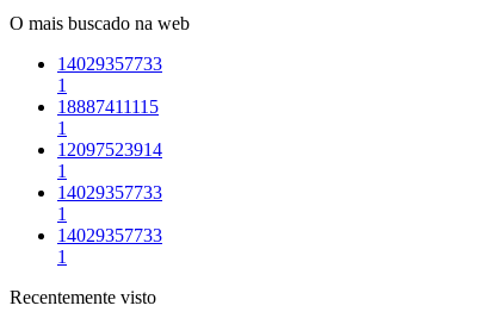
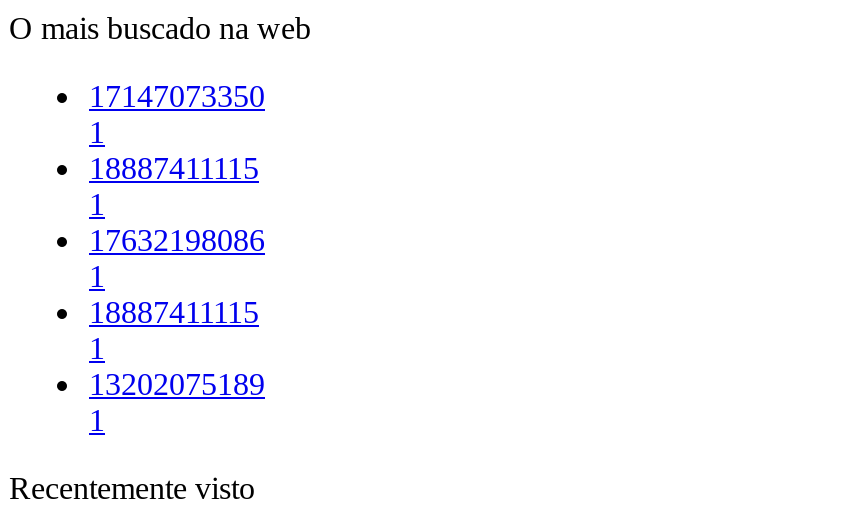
- 14029357733
+ 17147073350

- 12097523914
+ 17632198086

- 14029357733
+ 18887411115

- 14029357733
+ 13202075189
